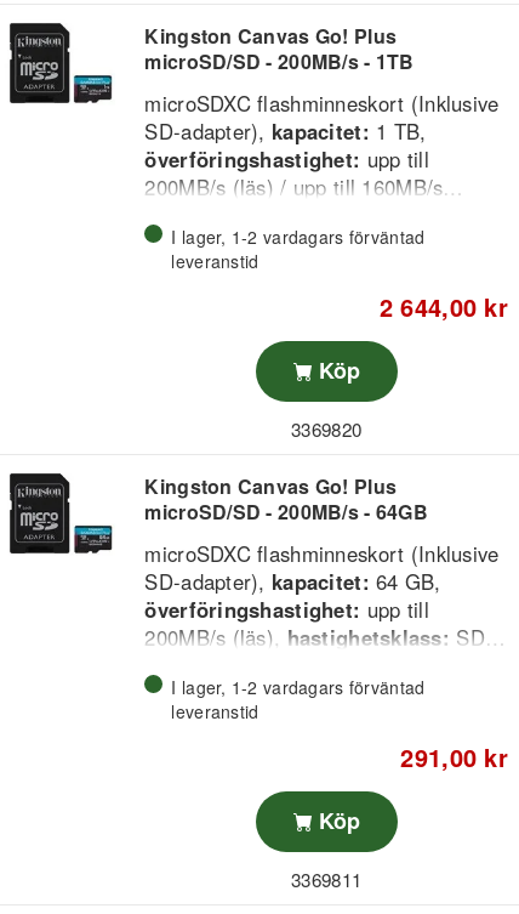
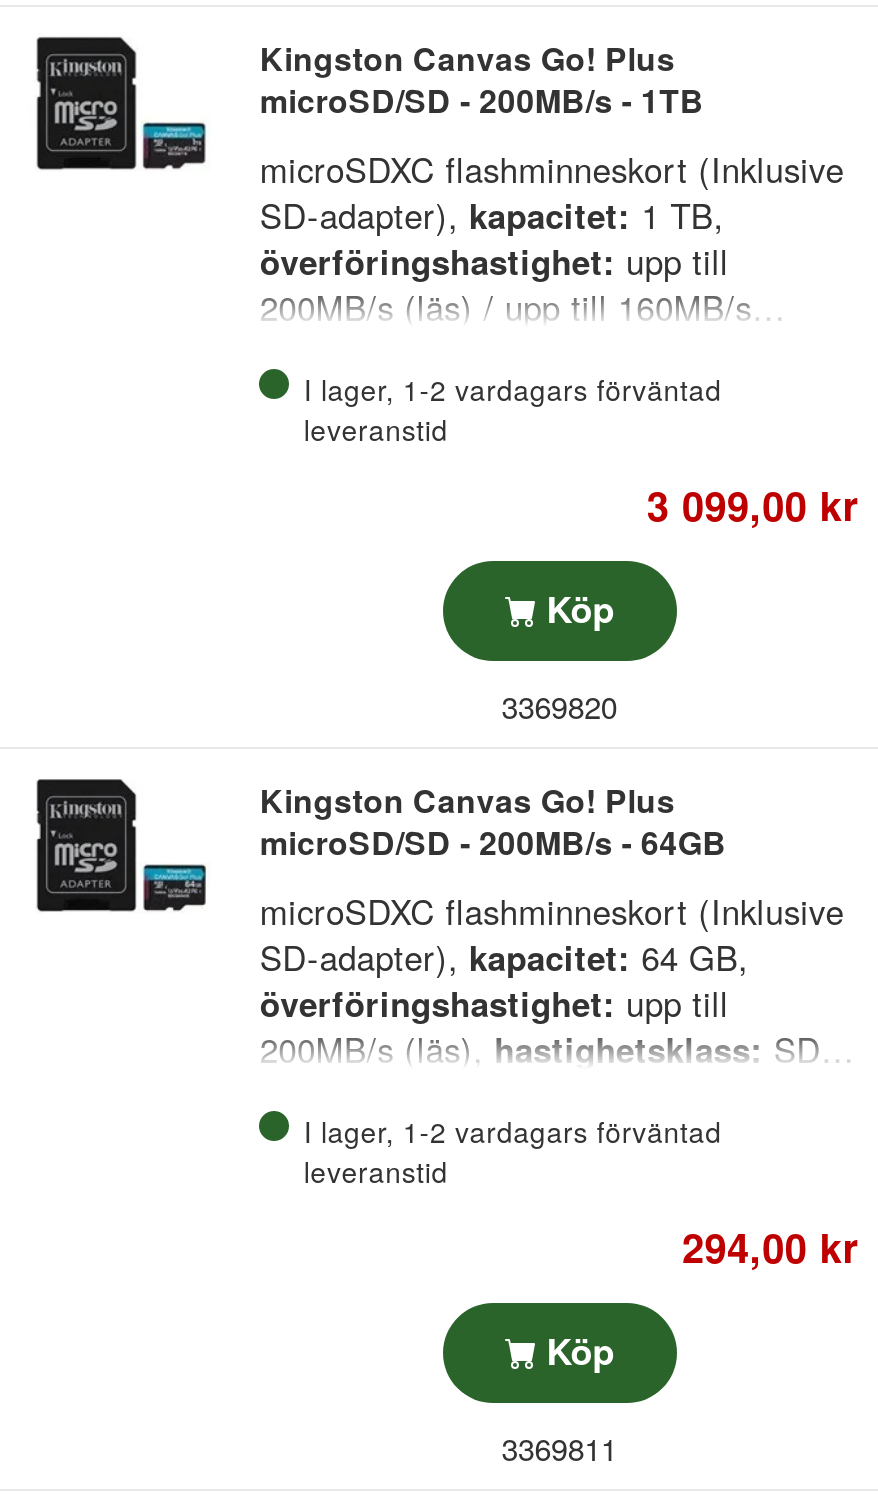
- 2 644,00 kr
+ 3 099,00 kr

- 291,00 kr
+ 294,00 kr
